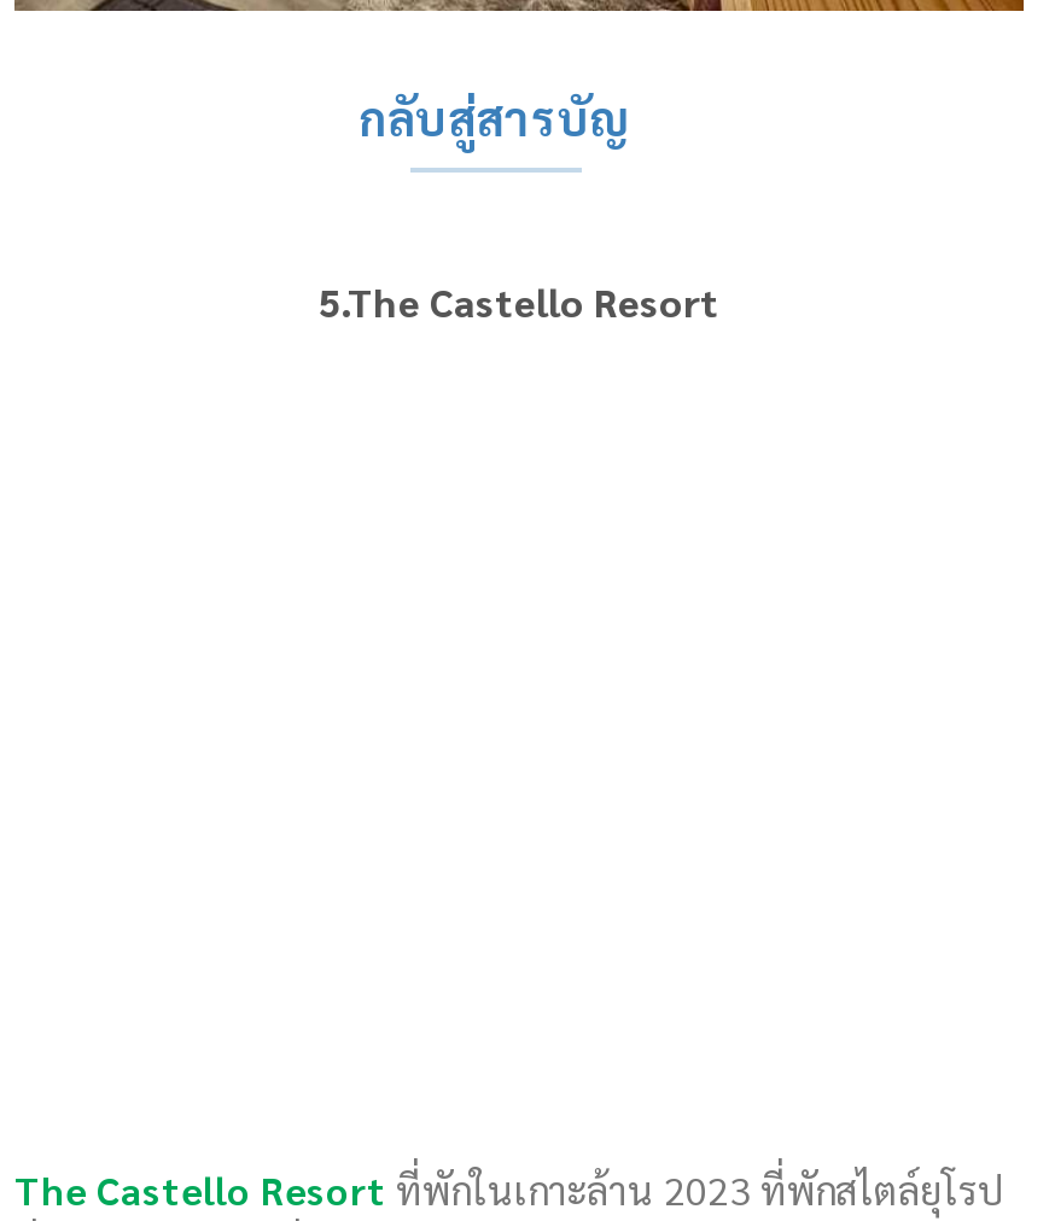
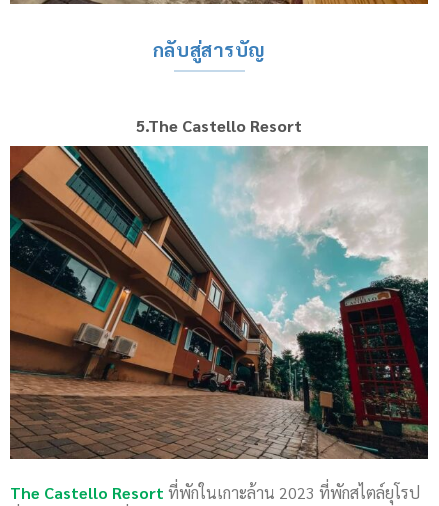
+ [image]
